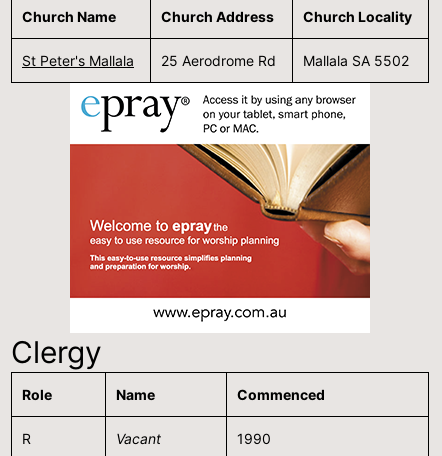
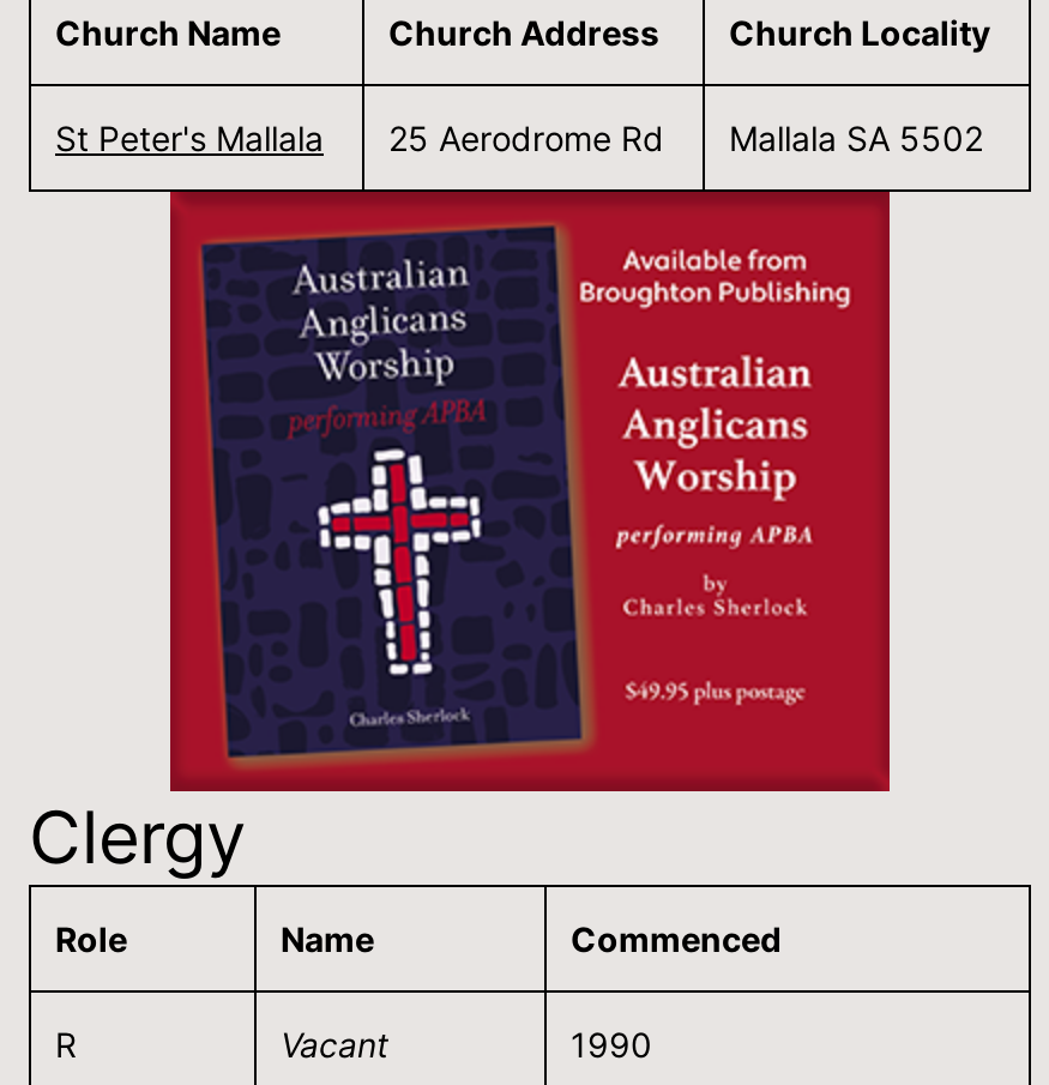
- [image]
+ [image]
